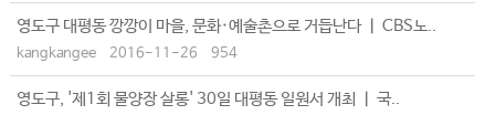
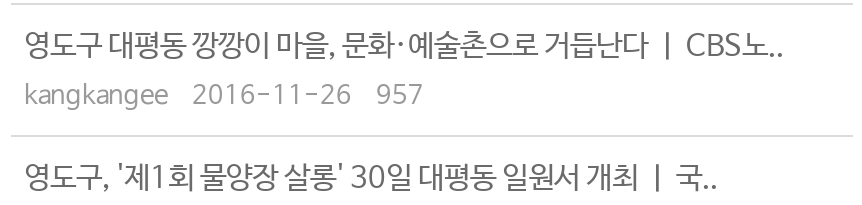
- kangkangee 2016-11-26 954
+ kangkangee 2016-11-26 957
